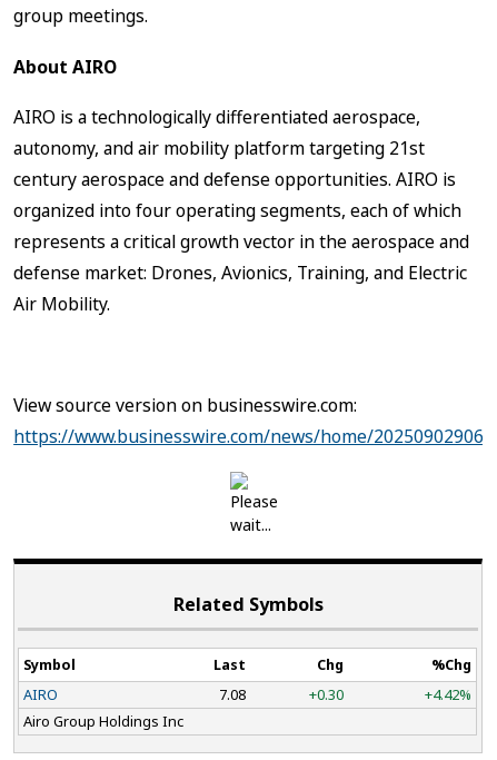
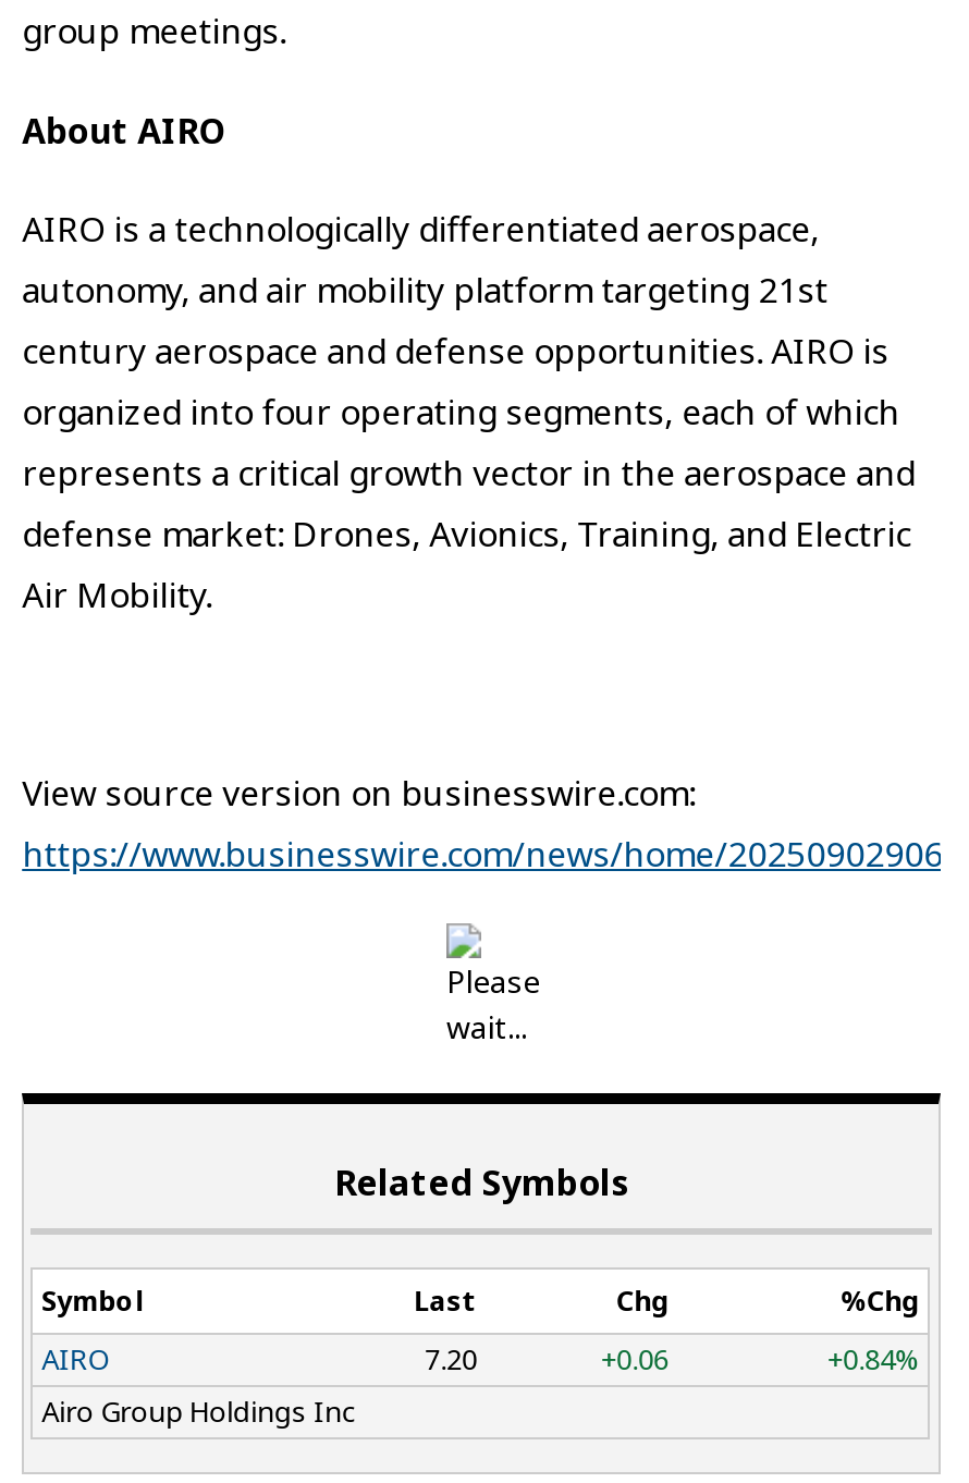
- 7.08
+ 7.20

- +0.30
+ +0.06

- +4.42%
+ +0.84%
